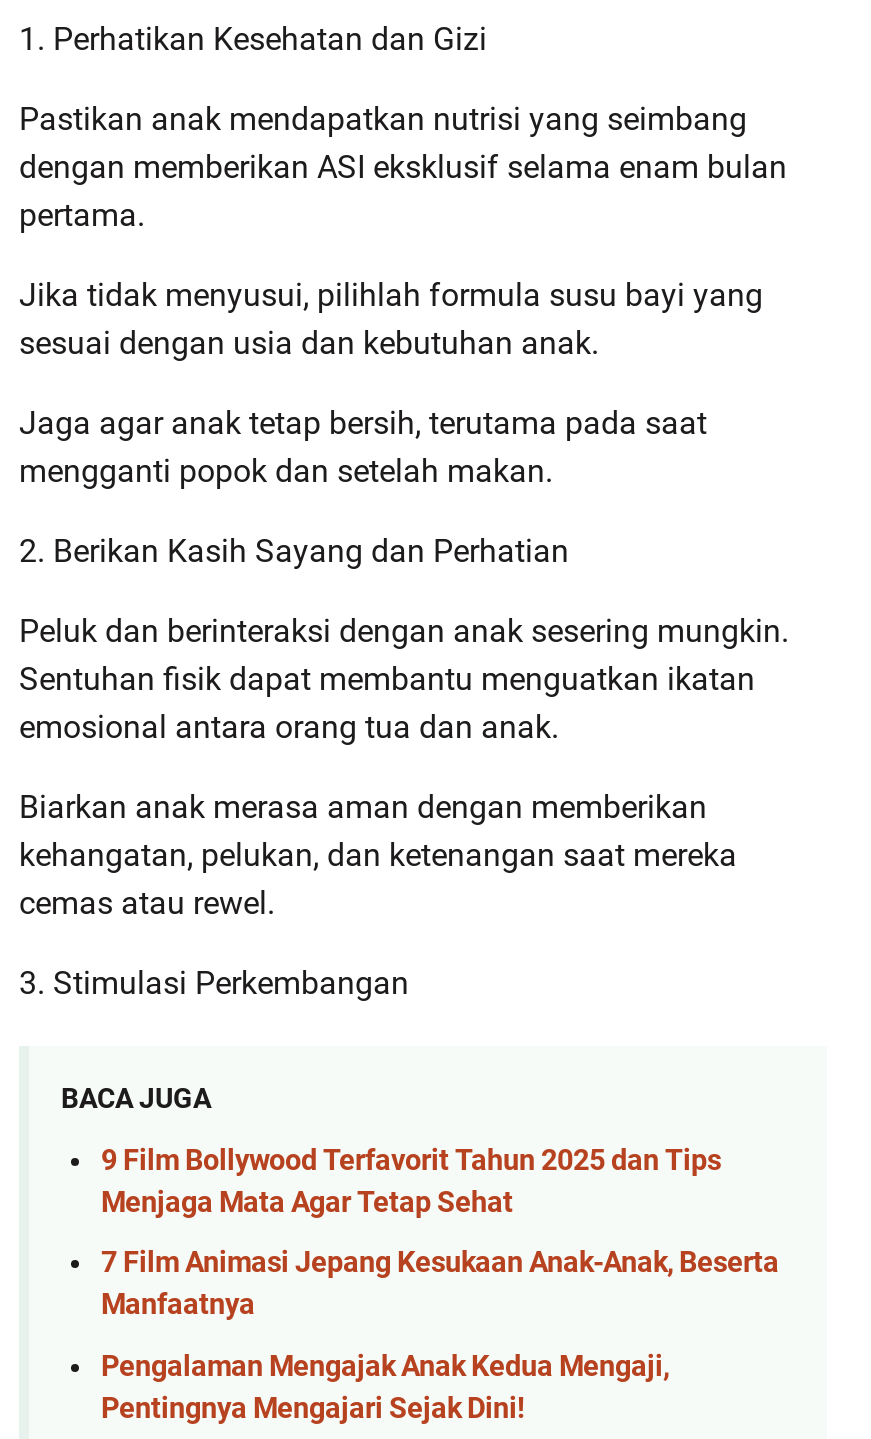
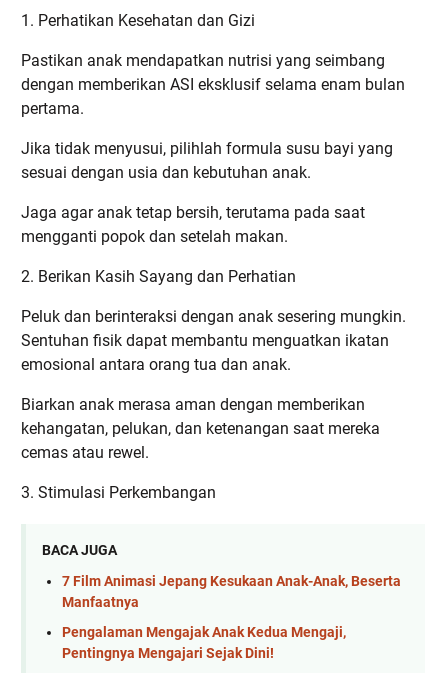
- 9 Film Bollywood Terfavorit Tahun 2025 dan Tips
- Menjaga Mata Agar Tetap Sehat
